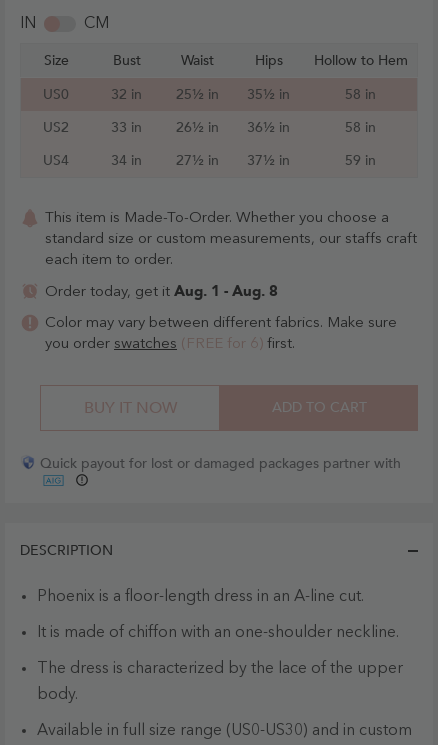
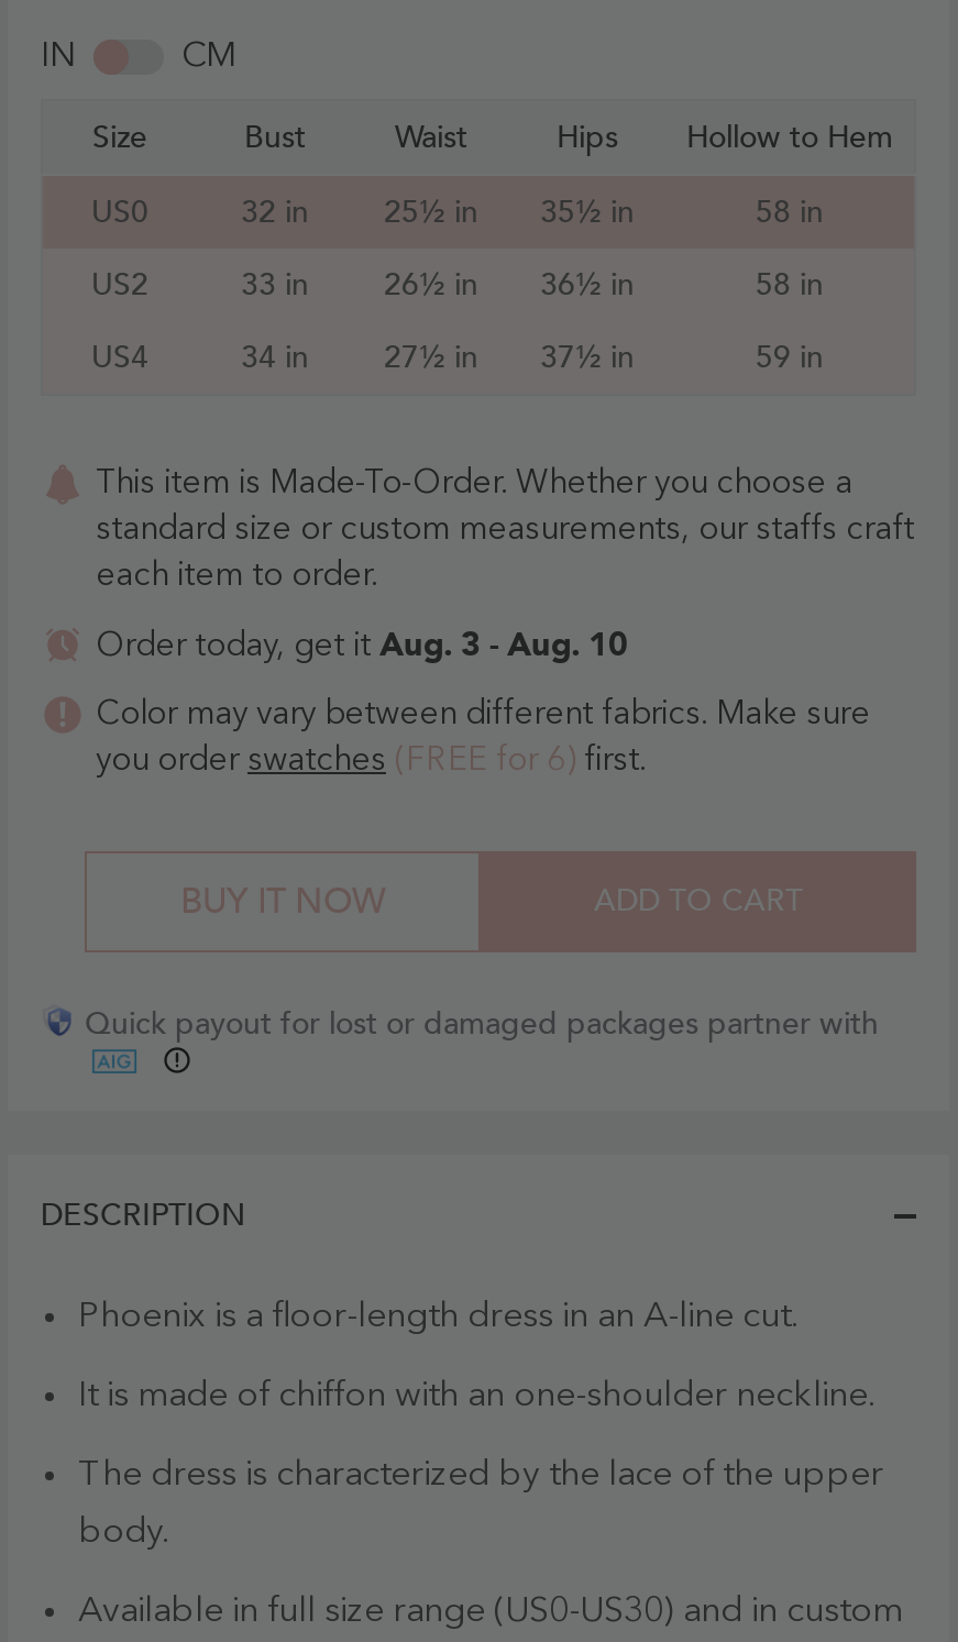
- Order today, get it Aug. 1 - Aug. 8
+ Order today, get it Aug. 3 - Aug. 10
